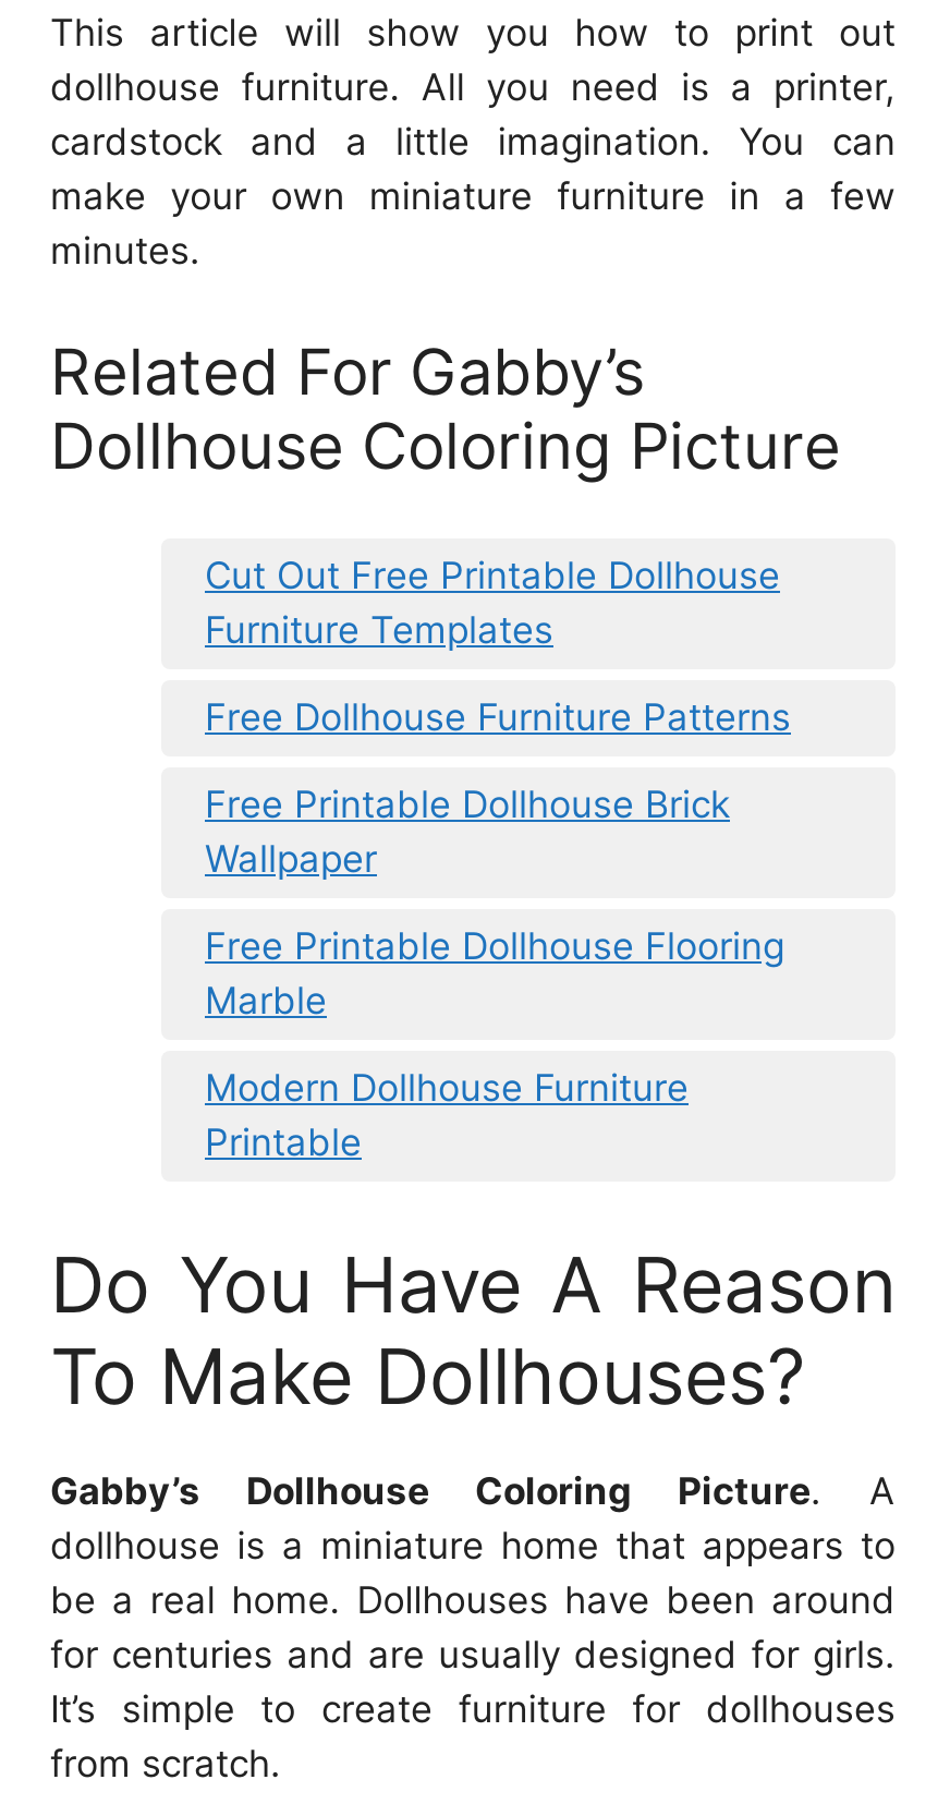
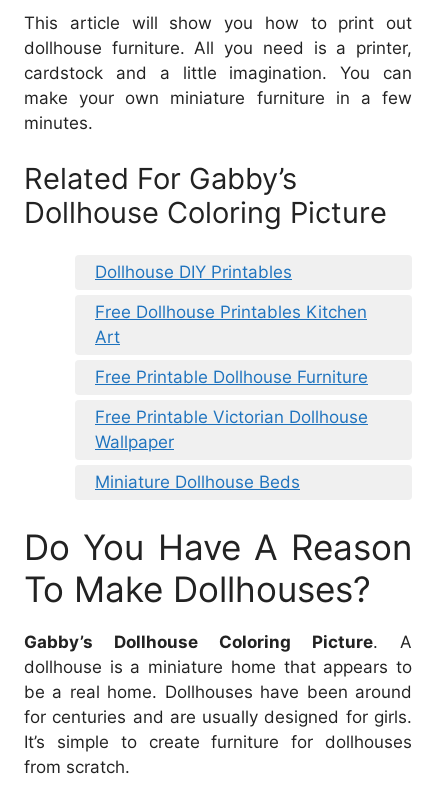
- Cut Out Free Printable Dollhouse
- Furniture Templates
- Free Dollhouse Furniture Patterns
- Free Printable Dollhouse Brick
+ Dollhouse DIY Printables
+ Free Dollhouse Printables Kitchen
+ Art
+ Free Printable Dollhouse Furniture
+ Free Printable Victorian Dollhouse

moved down: Wallpaper

- Free Printable Dollhouse Flooring
- Marble
- Modern Dollhouse Furniture
- Printable
+ Miniature Dollhouse Beds
